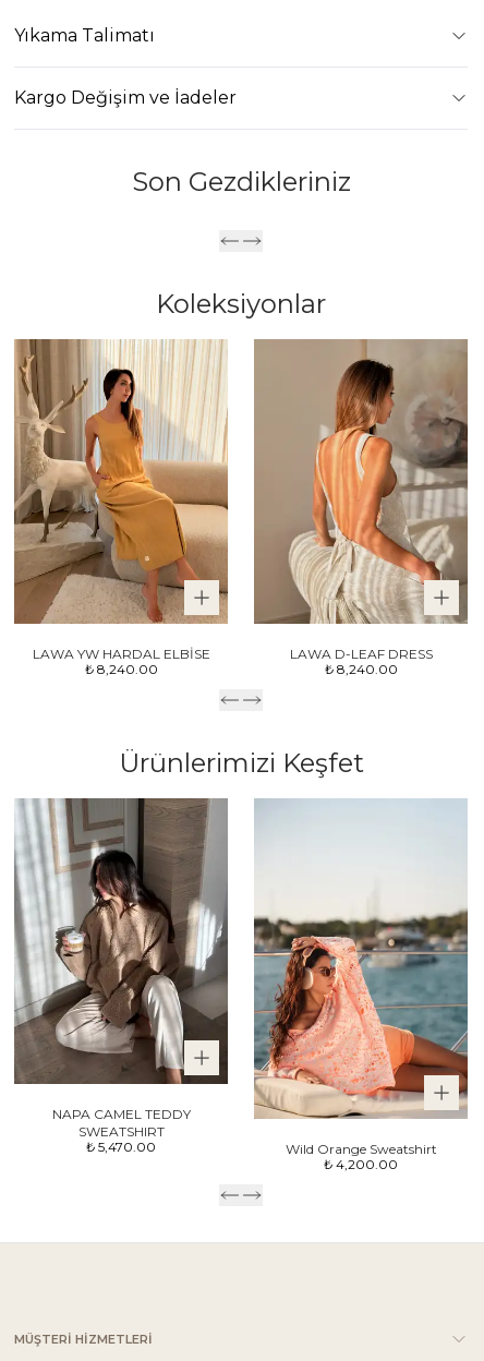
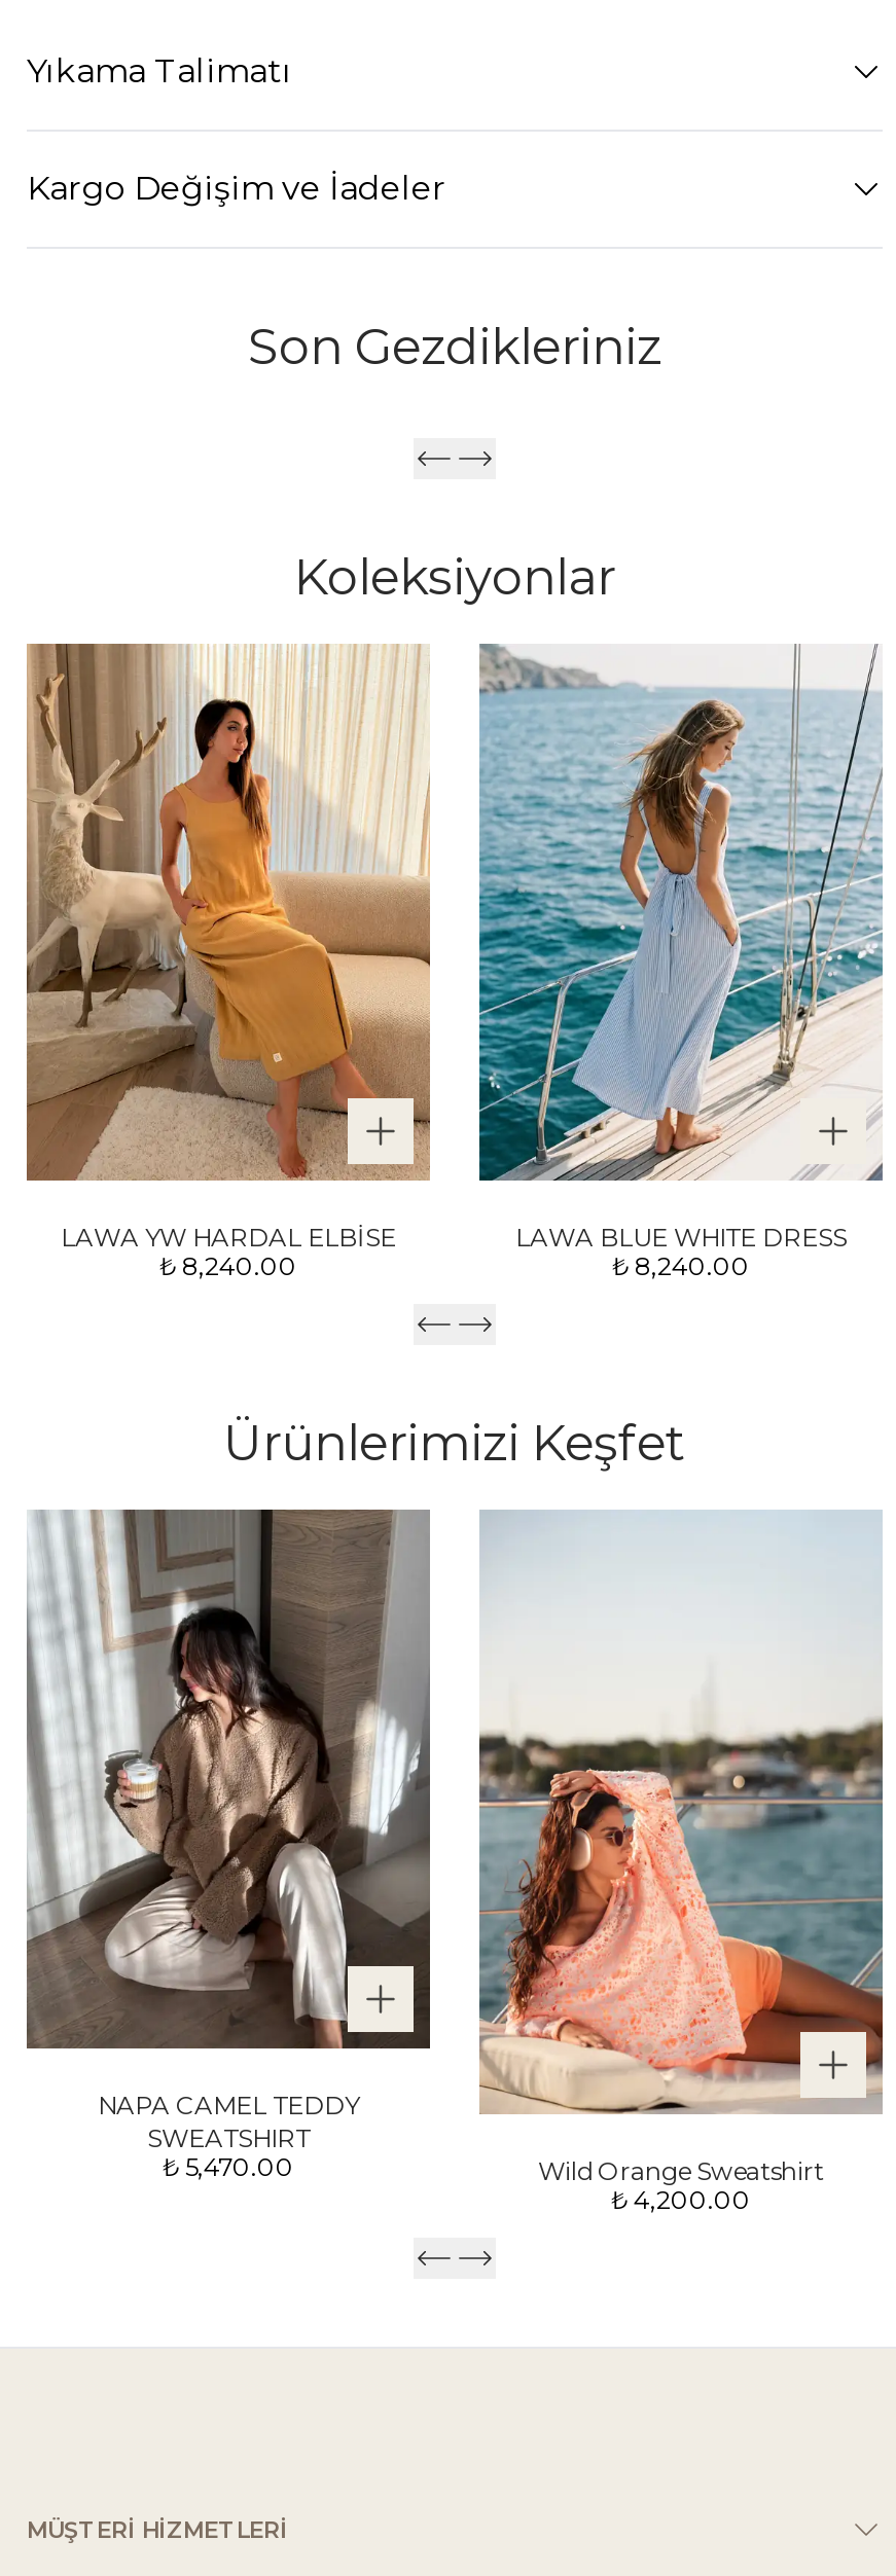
- [image]
- LAWA D-LEAF DRESS
+ [image]
+ LAWA BLUE WHITE DRESS
